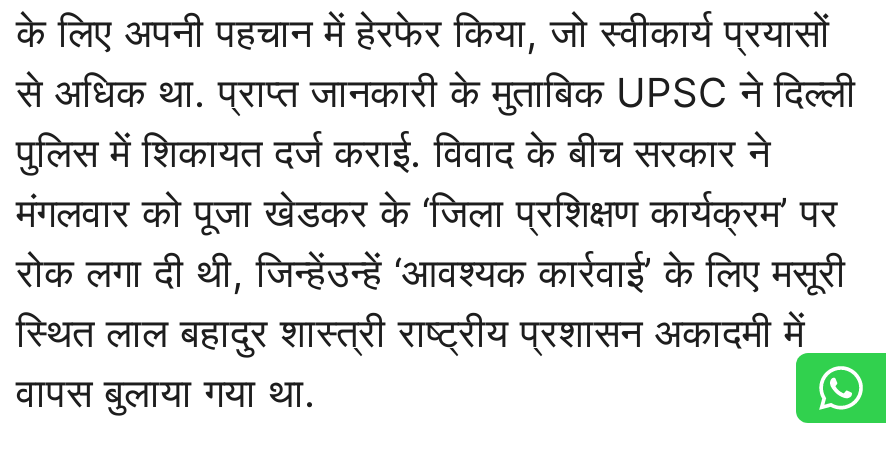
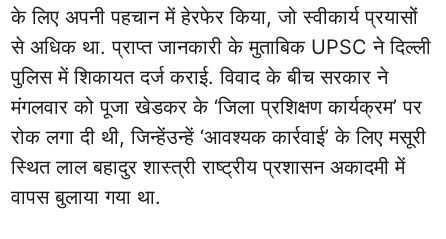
- [image]
